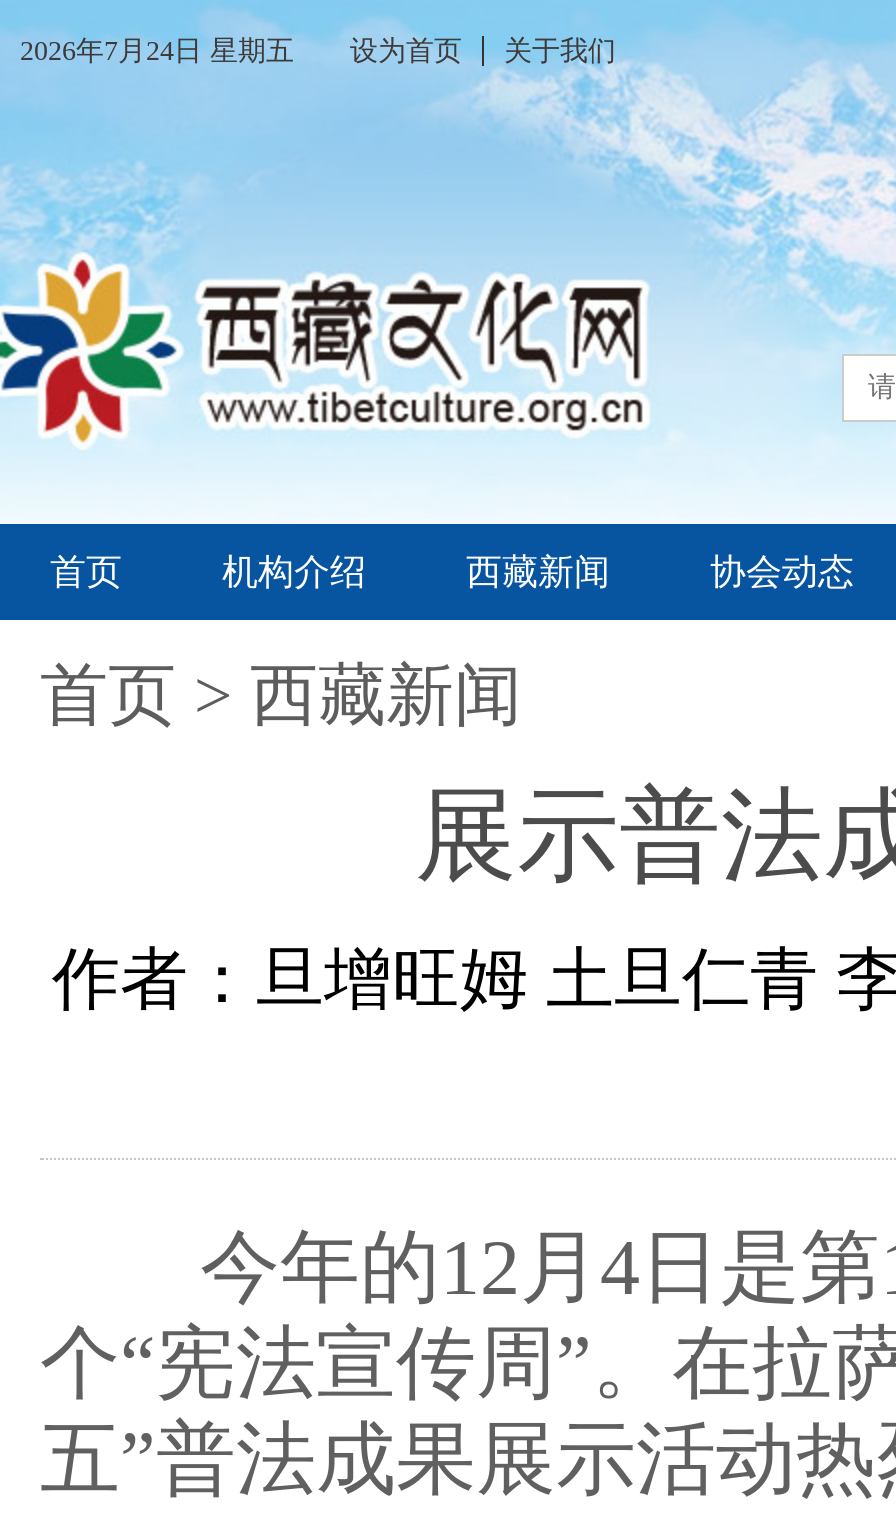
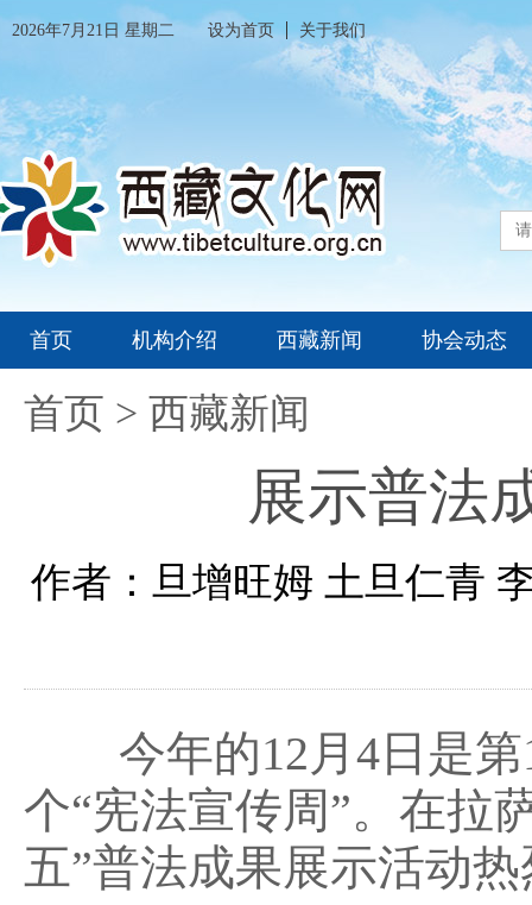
- 2026年7月24日 星期五
+ 2026年7月21日 星期二
